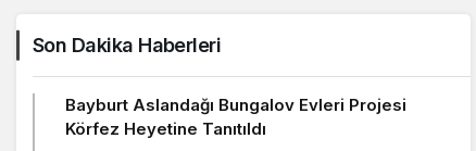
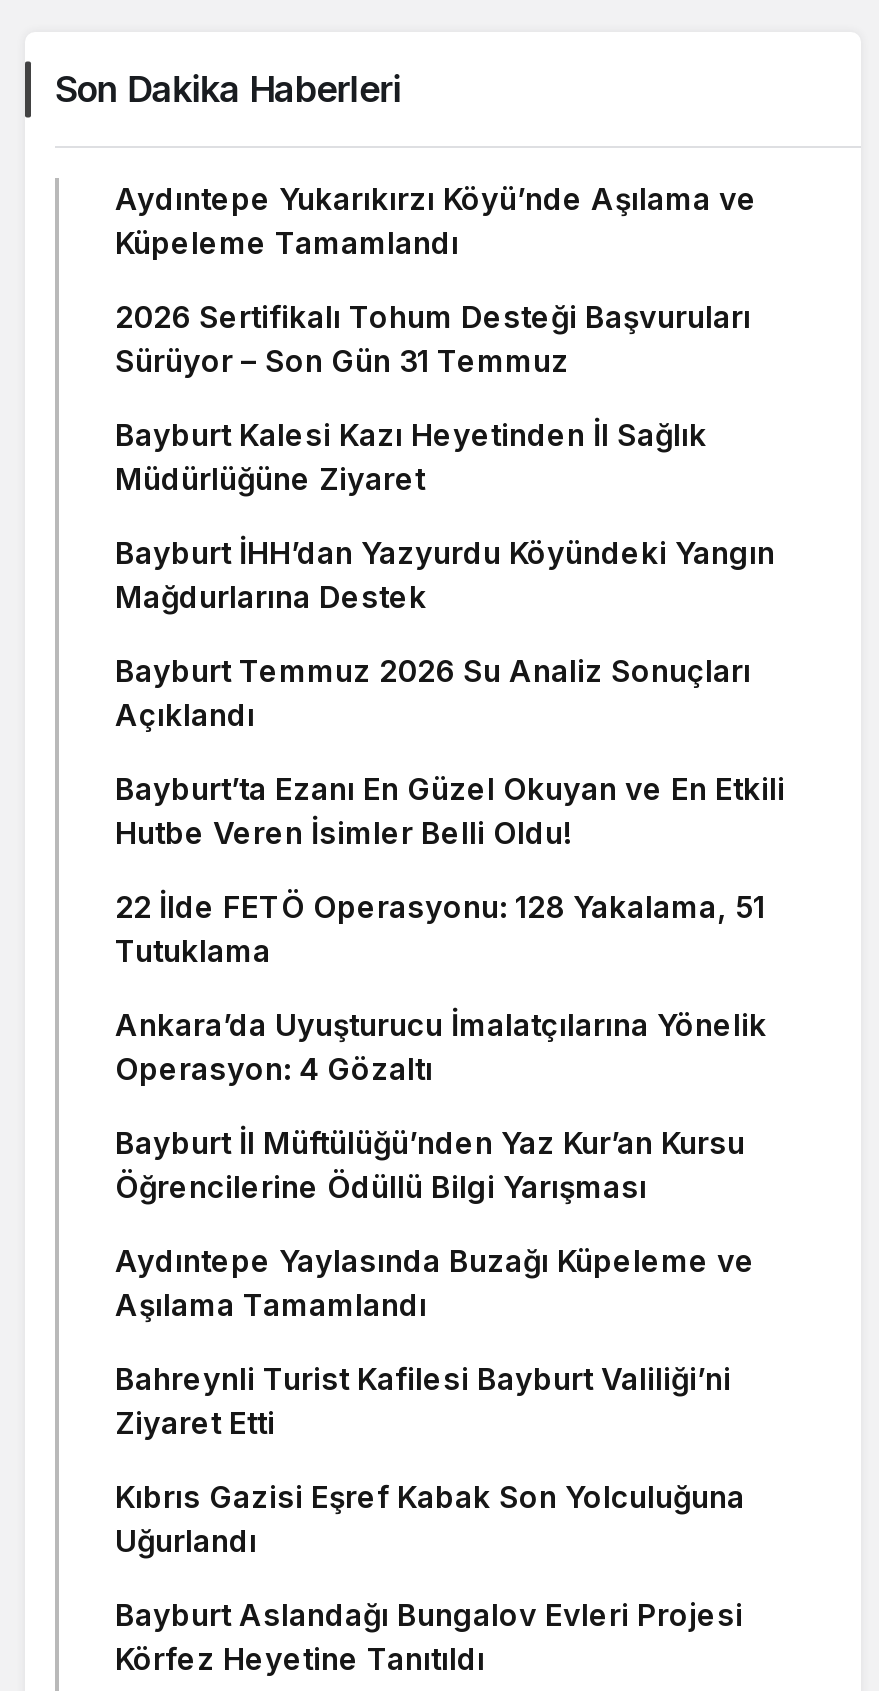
+ Aydıntepe Yukarıkırzı Köyü’nde Aşılama ve
+ Küpeleme Tamamlandı
+ 2026 Sertifikalı Tohum Desteği Başvuruları
+ Sürüyor – Son Gün 31 Temmuz
+ Bayburt Kalesi Kazı Heyetinden İl Sağlık
+ Müdürlüğüne Ziyaret
+ Bayburt İHH’dan Yazyurdu Köyündeki Yangın
+ Mağdurlarına Destek
+ Bayburt Temmuz 2026 Su Analiz Sonuçları
+ Açıklandı
+ Bayburt’ta Ezanı En Güzel Okuyan ve En Etkili
+ Hutbe Veren İsimler Belli Oldu!
+ 22 İlde FETÖ Operasyonu: 128 Yakalama, 51
+ Tutuklama
+ Ankara’da Uyuşturucu İmalatçılarına Yönelik
+ Operasyon: 4 Gözaltı
+ Bayburt İl Müftülüğü’nden Yaz Kur’an Kursu
+ Öğrencilerine Ödüllü Bilgi Yarışması
+ Aydıntepe Yaylasında Buzağı Küpeleme ve
+ Aşılama Tamamlandı
+ Bahreynli Turist Kafilesi Bayburt Valiliği’ni
+ Ziyaret Etti
+ Kıbrıs Gazisi Eşref Kabak Son Yolculuğuna
+ Uğurlandı
